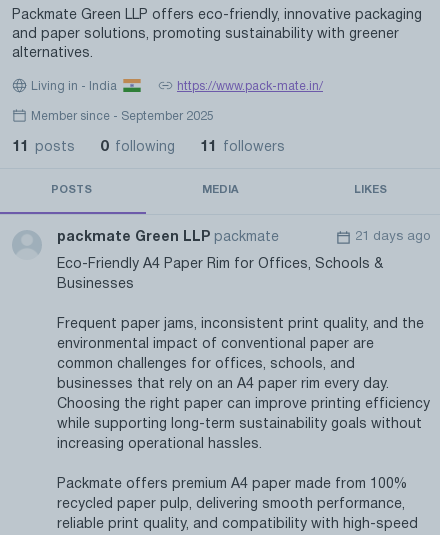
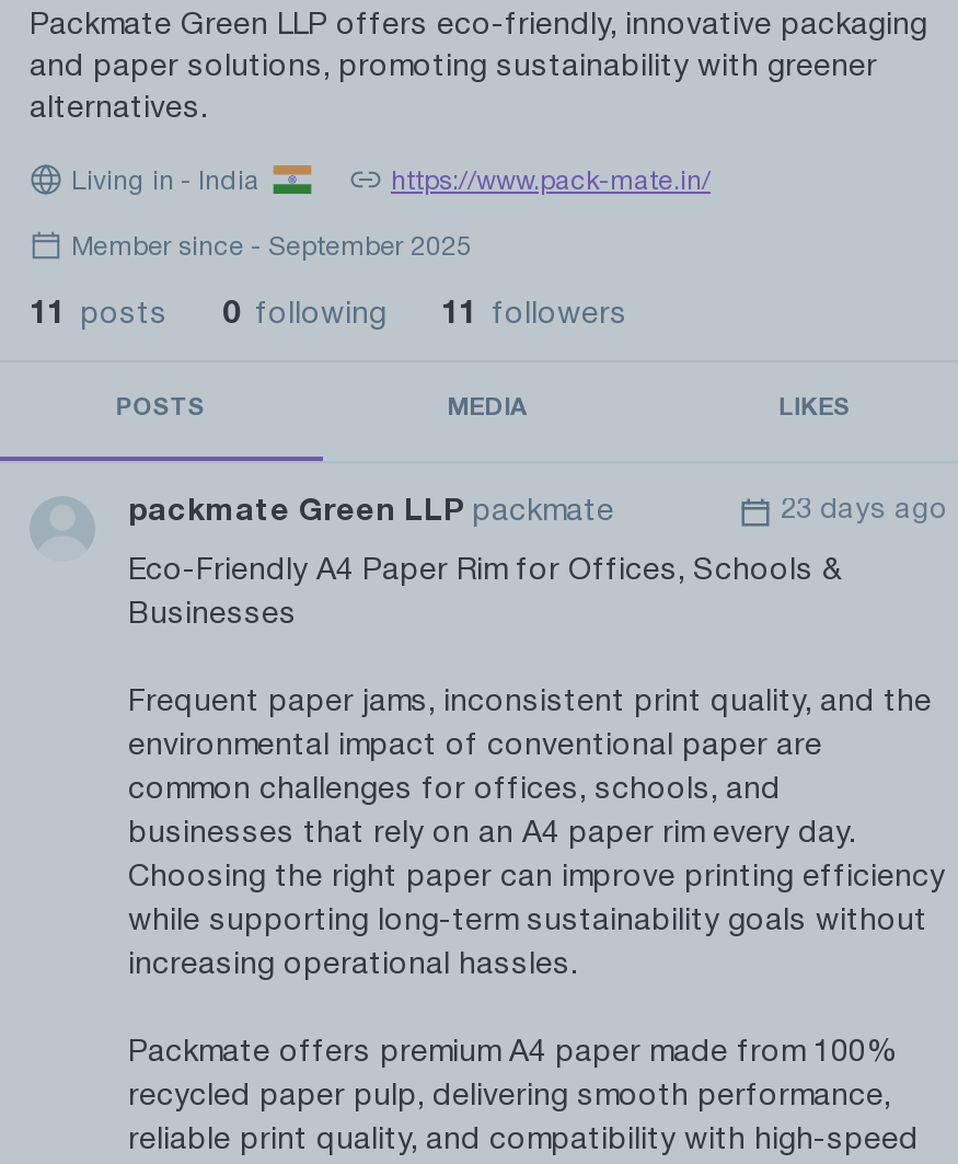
- 21 days ago
+ 23 days ago
